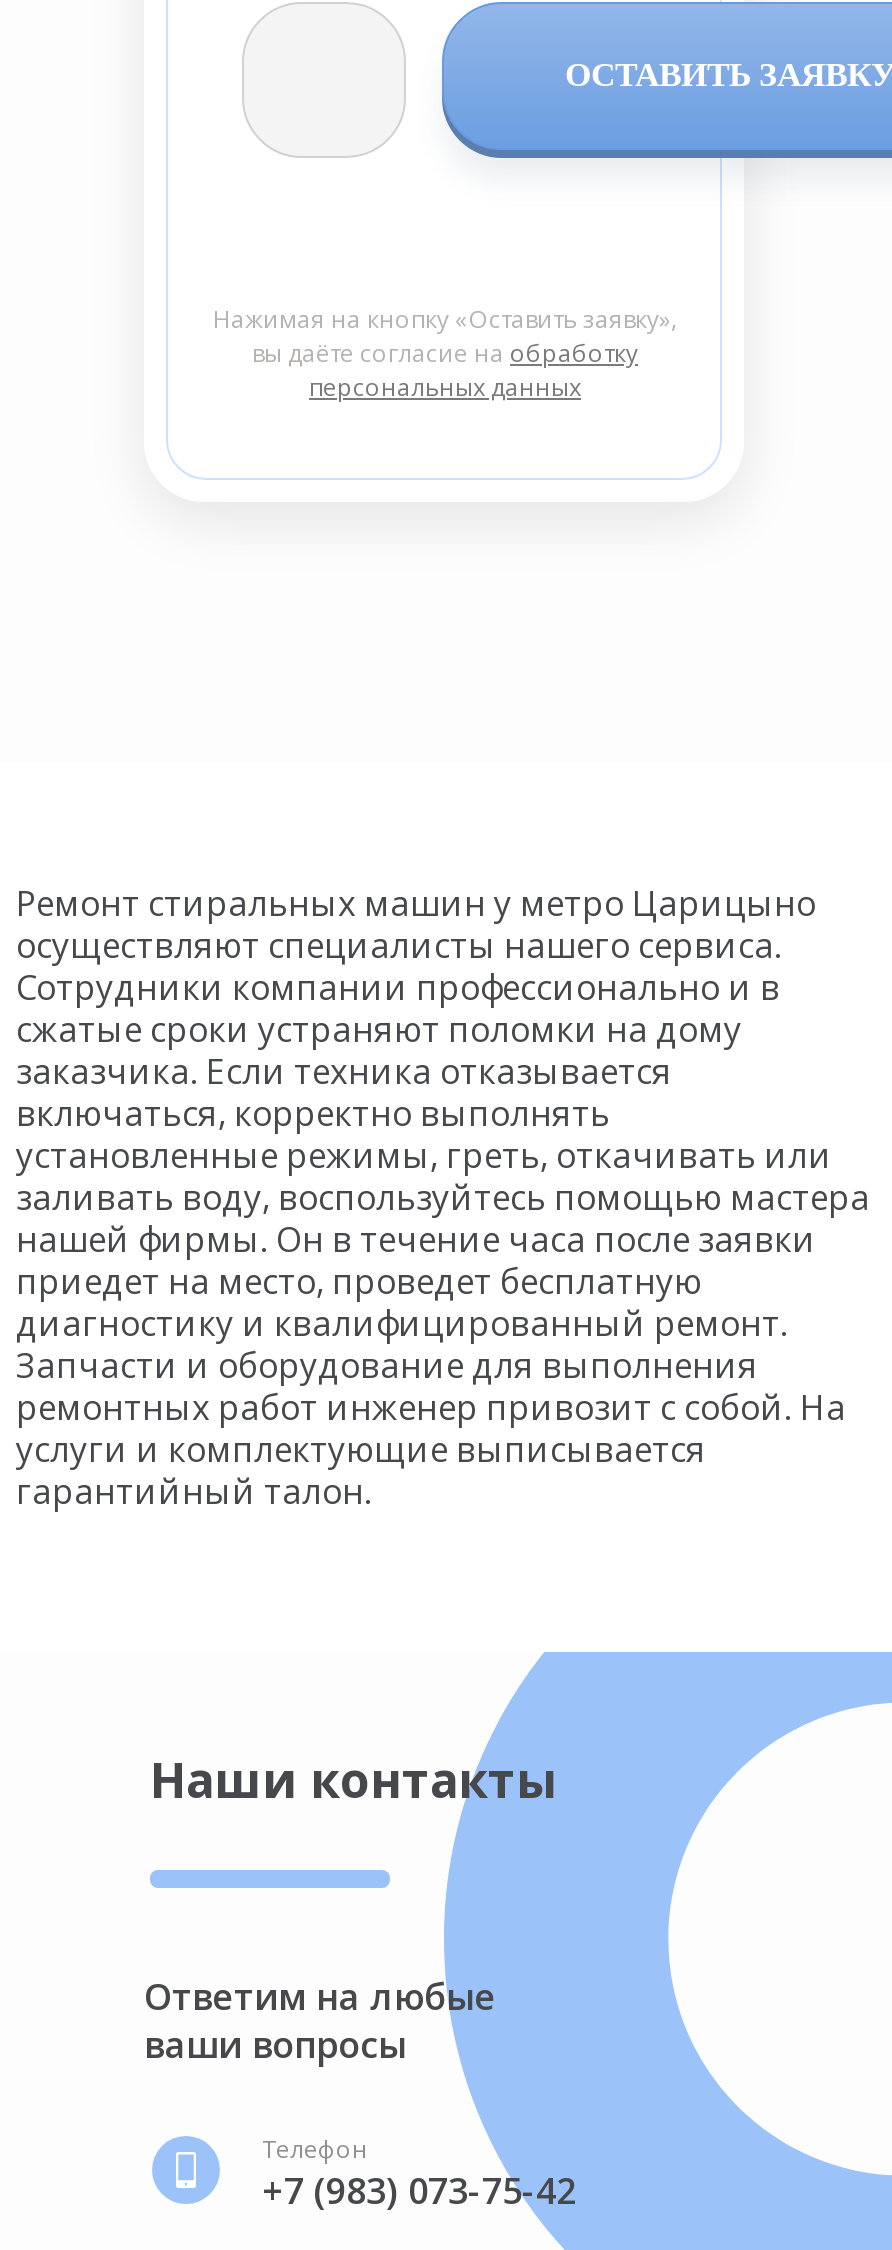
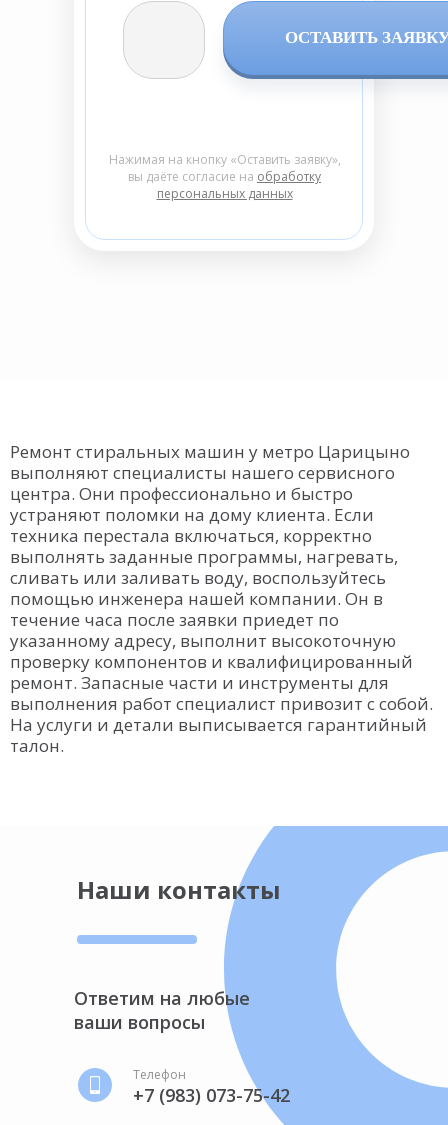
- осуществляют специалисты нашего сервиса.
- Сотрудники компании профессионально и в
- сжатые сроки устраняют поломки на дому
- заказчика. Если техника отказывается
- включаться, корректно выполнять
- установленные режимы, греть, откачивать или
- заливать воду, воспользуйтесь помощью мастера
- нашей фирмы. Он в течение часа после заявки
- приедет на место, проведет бесплатную
- диагностику и квалифицированный ремонт.
- Запчасти и оборудование для выполнения
- ремонтных работ инженер привозит с собой. На
- услуги и комплектующие выписывается
- гарантийный талон.
+ выполняют специалисты нашего сервисного
+ центра. Они профессионально и быстро
+ устраняют поломки на дому клиента. Если
+ техника перестала включаться, корректно
+ выполнять заданные программы, нагревать,
+ сливать или заливать воду, воспользуйтесь
+ помощью инженера нашей компании. Он в
+ течение часа после заявки приедет по
+ указанному адресу, выполнит высокоточную
+ проверку компонентов и квалифицированный
+ ремонт. Запасные части и инструменты для
+ выполнения работ специалист привозит с собой.
+ На услуги и детали выписывается гарантийный
+ талон.
